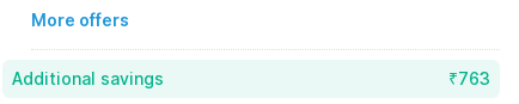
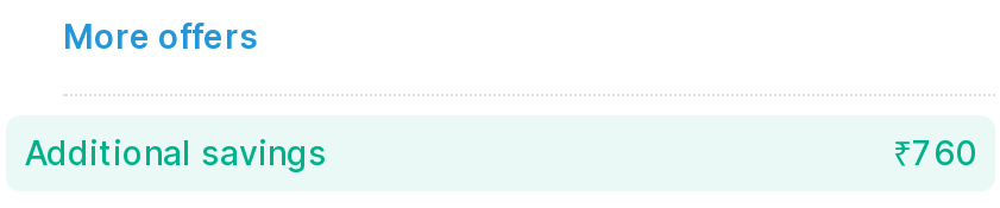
- ₹763
+ ₹760
